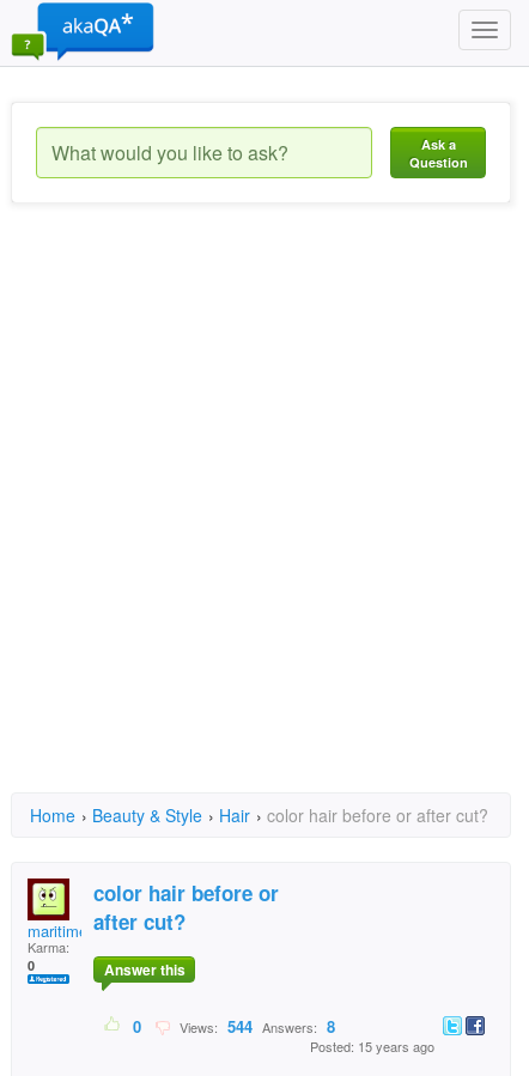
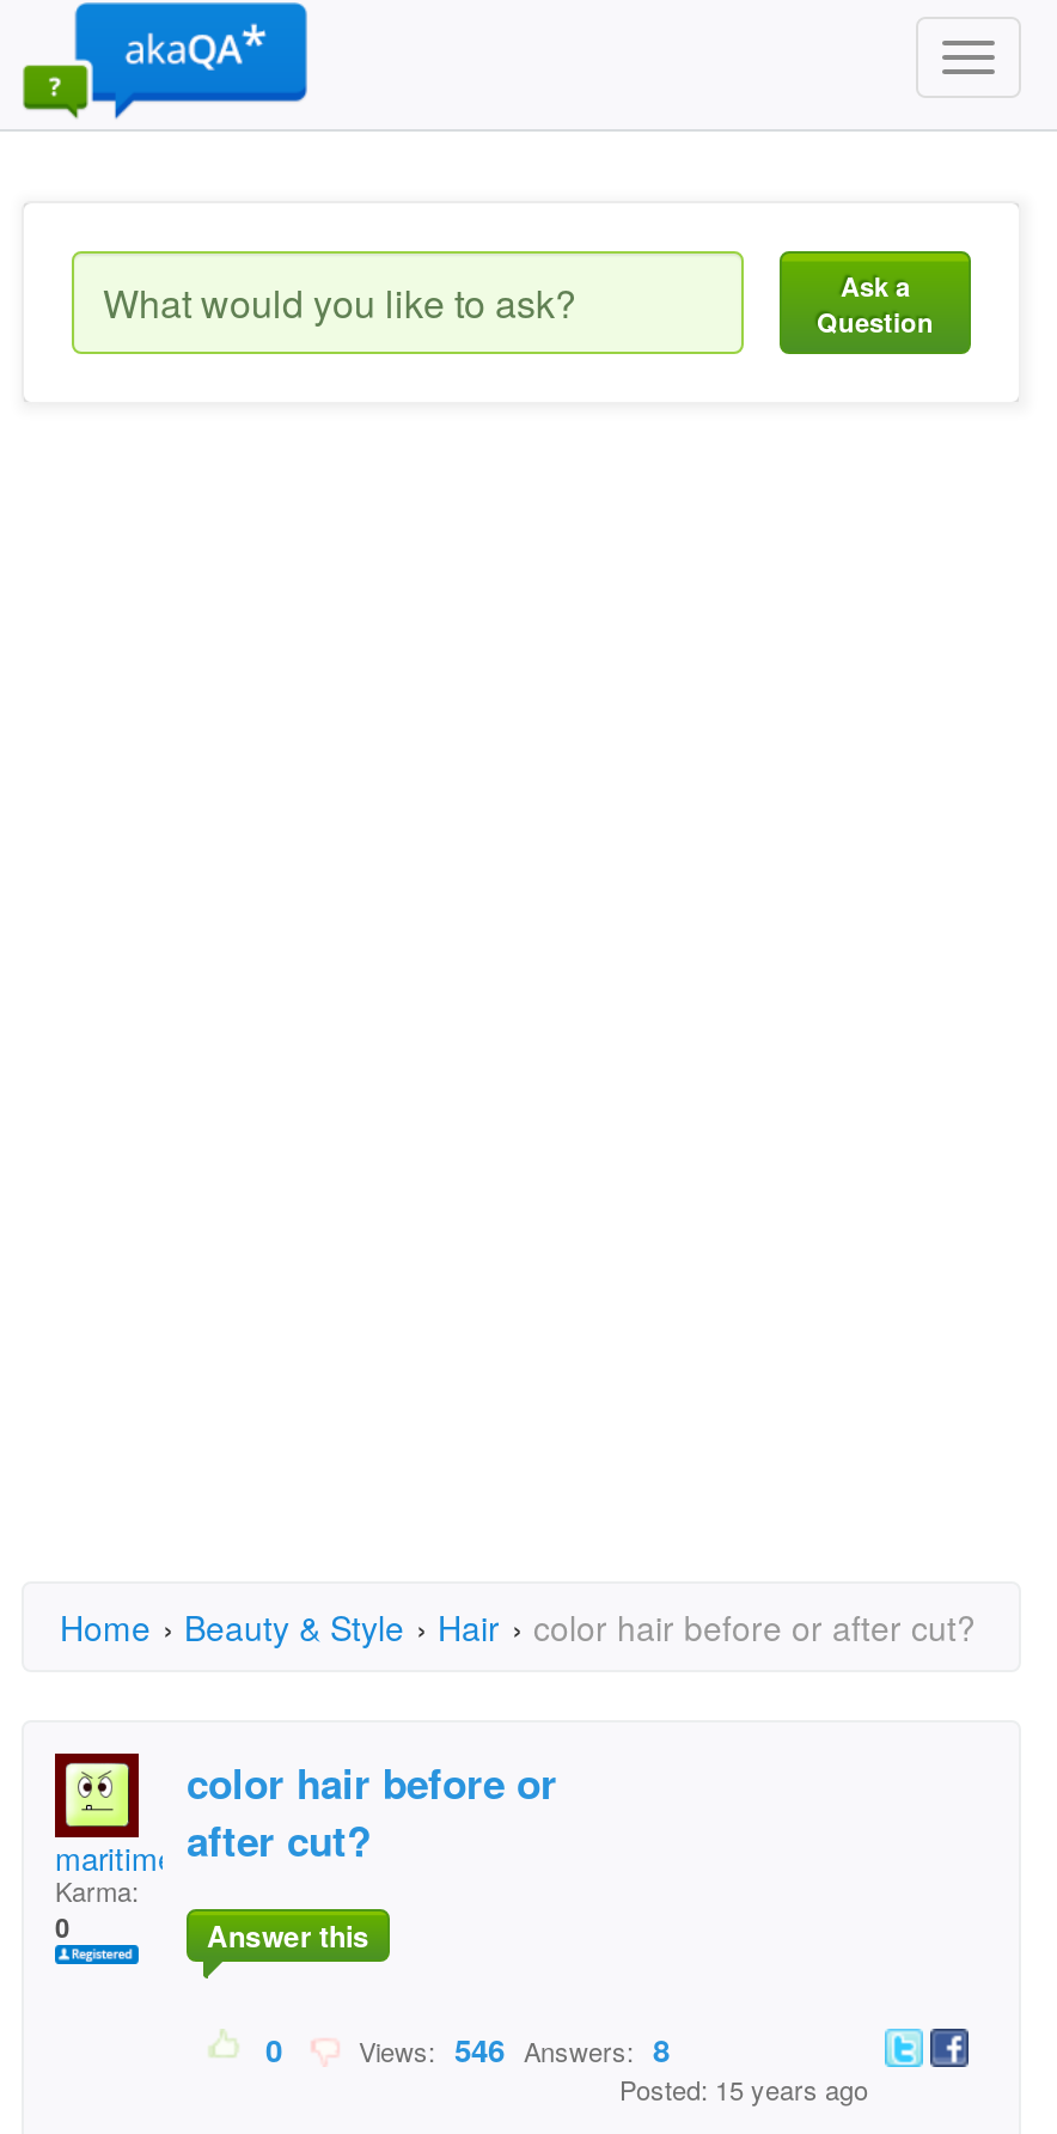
- Views: 544 Answers: 8
+ Views: 546 Answers: 8
